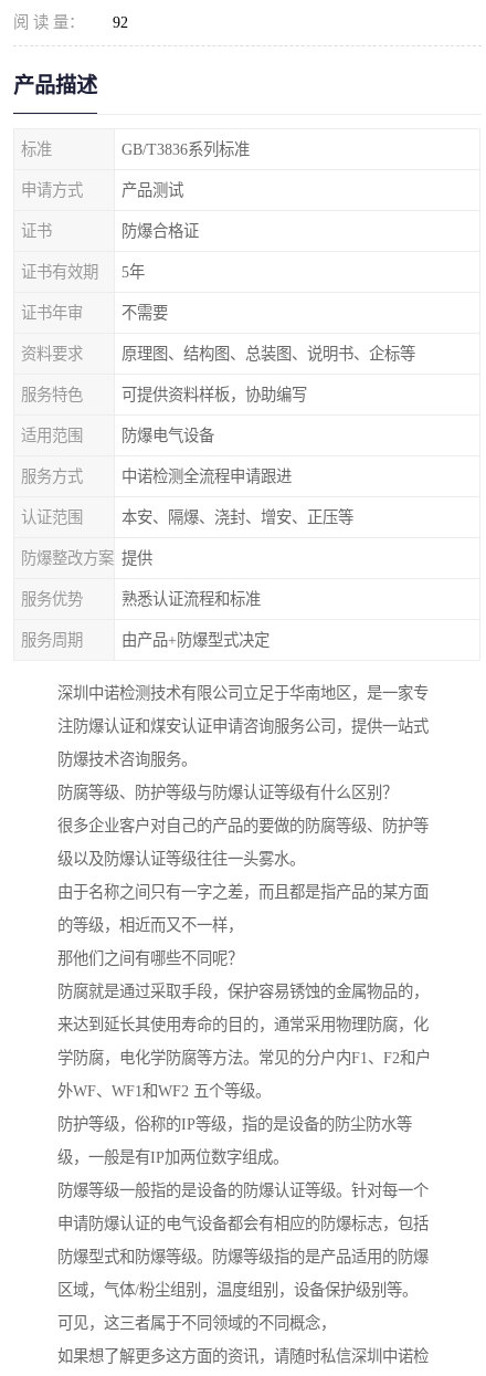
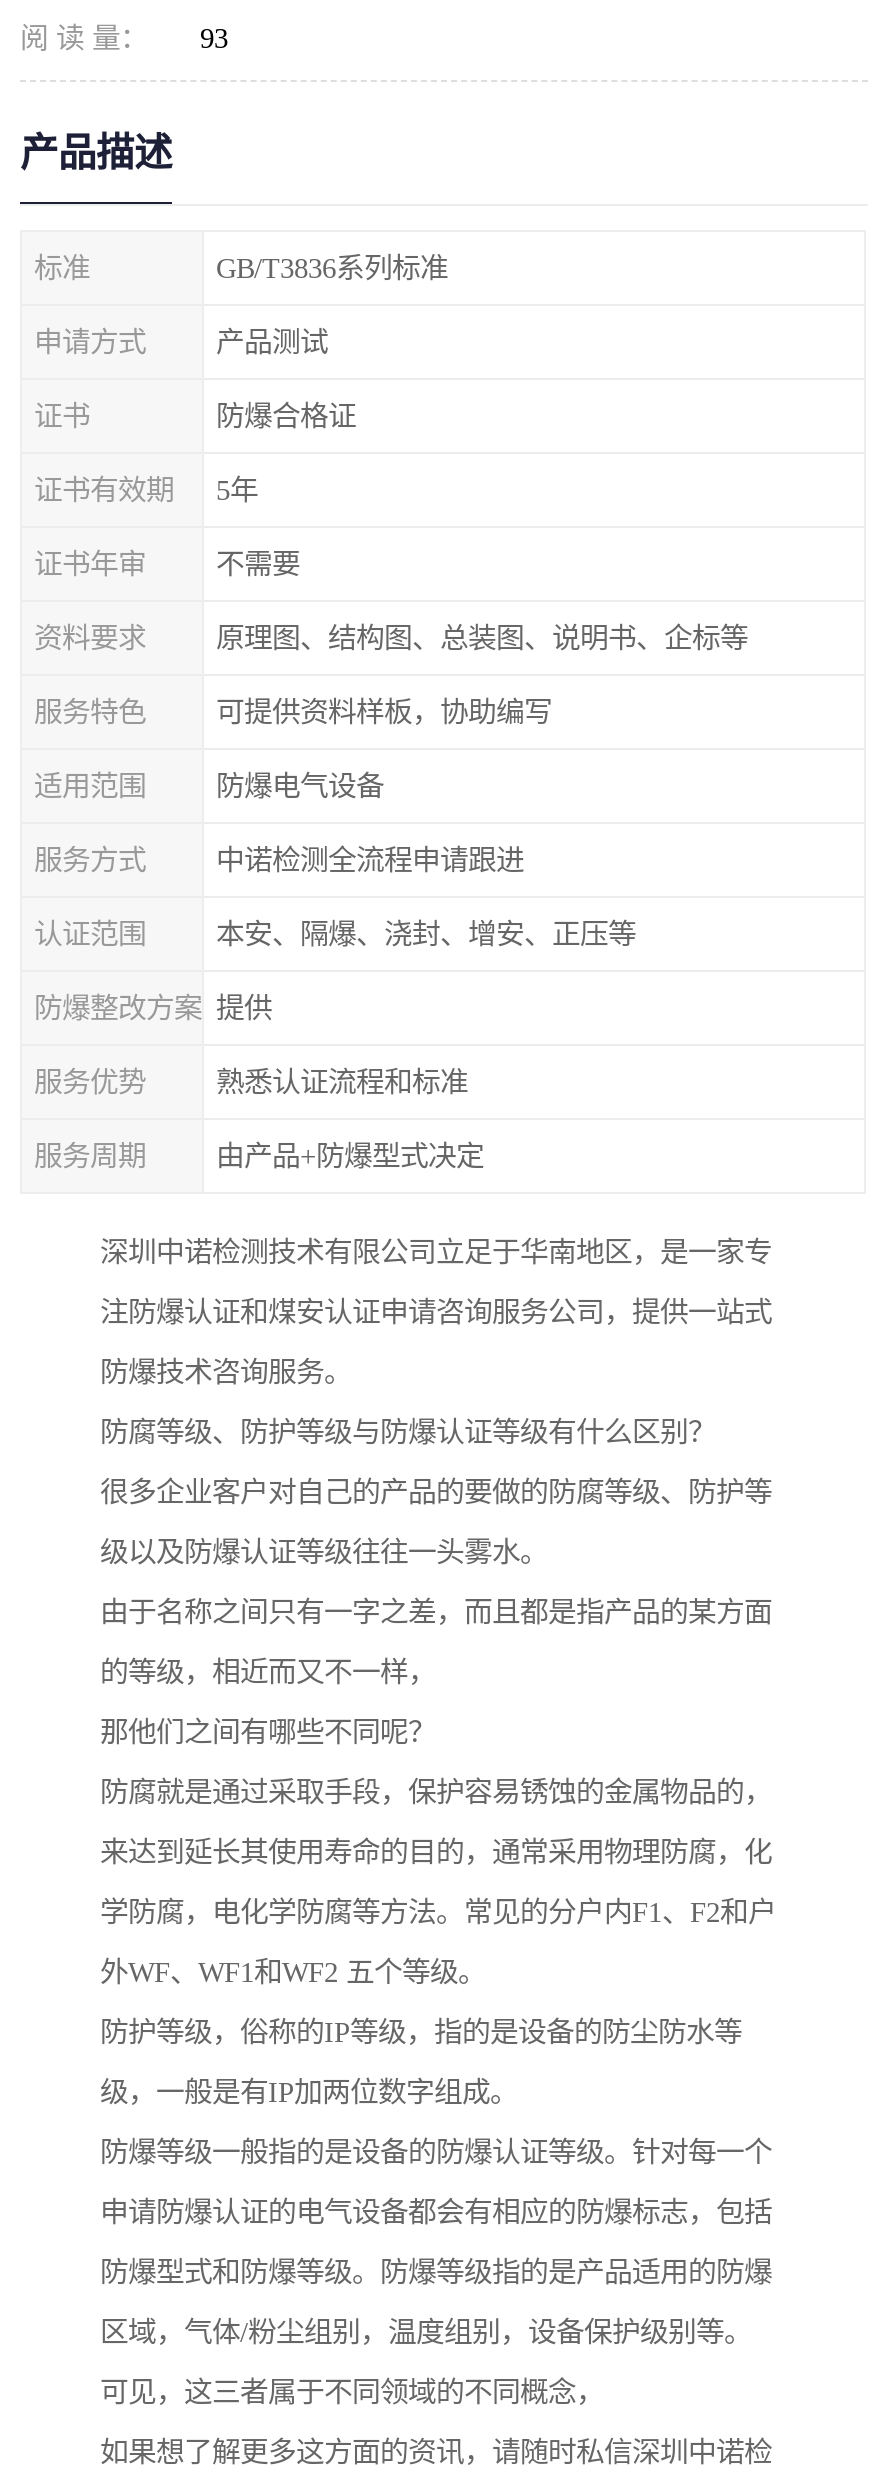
- 阅 读 量： 92
+ 阅 读 量： 93
